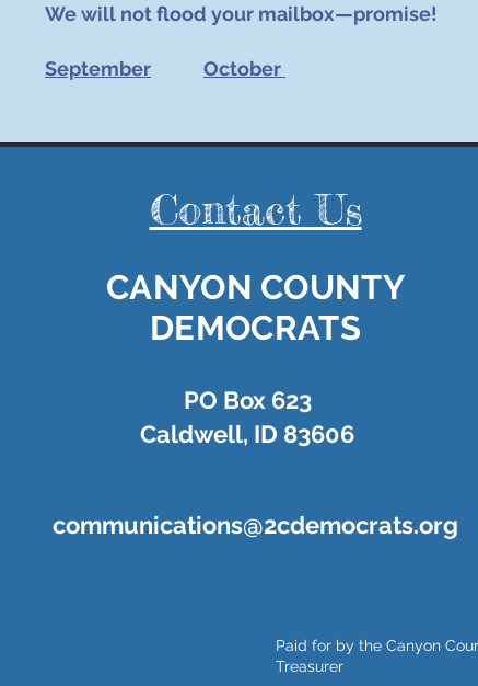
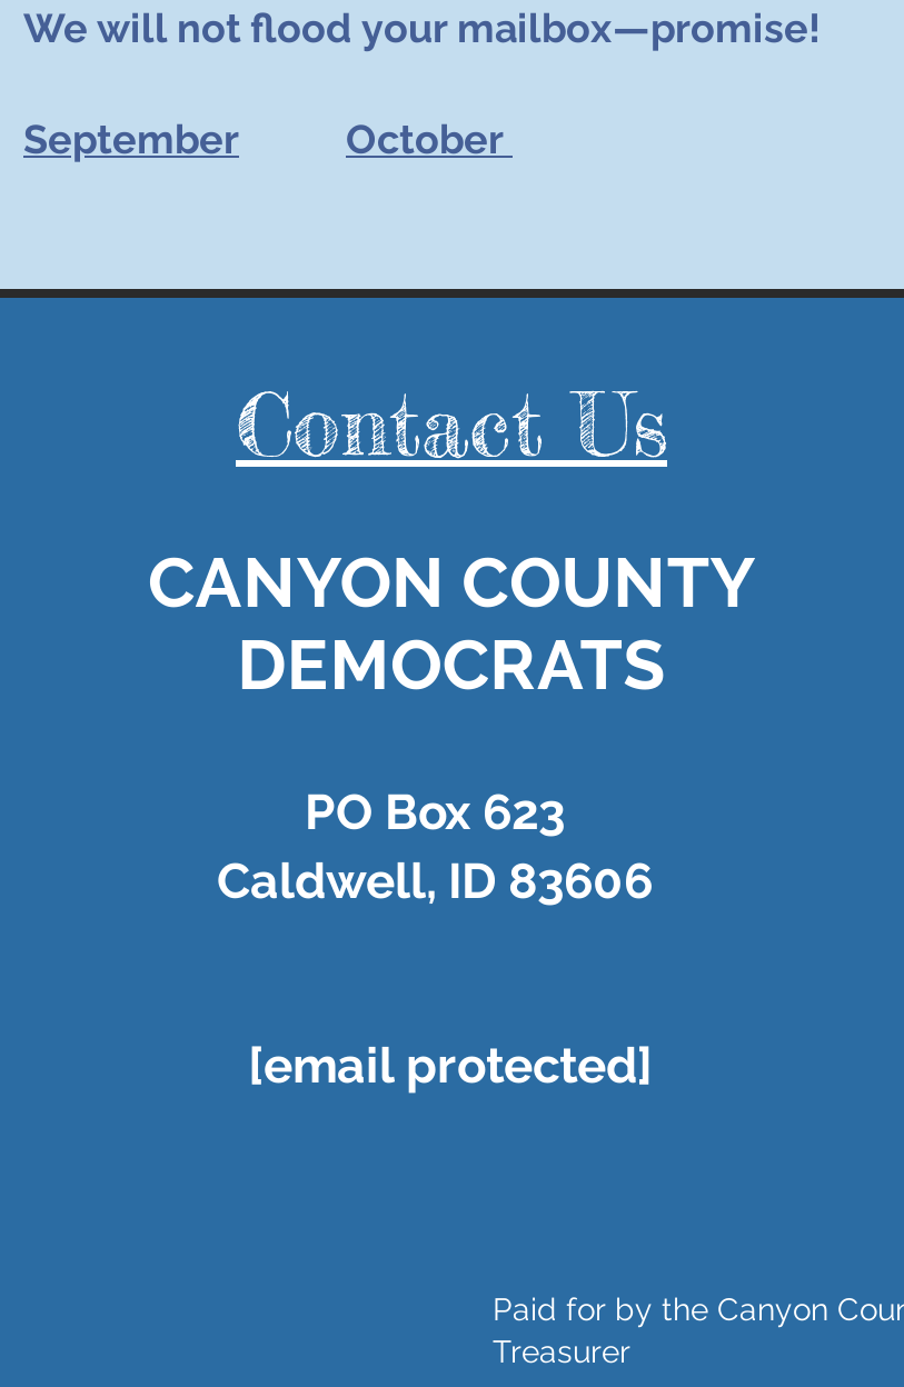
- communications@2cdemocrats.org
+ [email protected]
